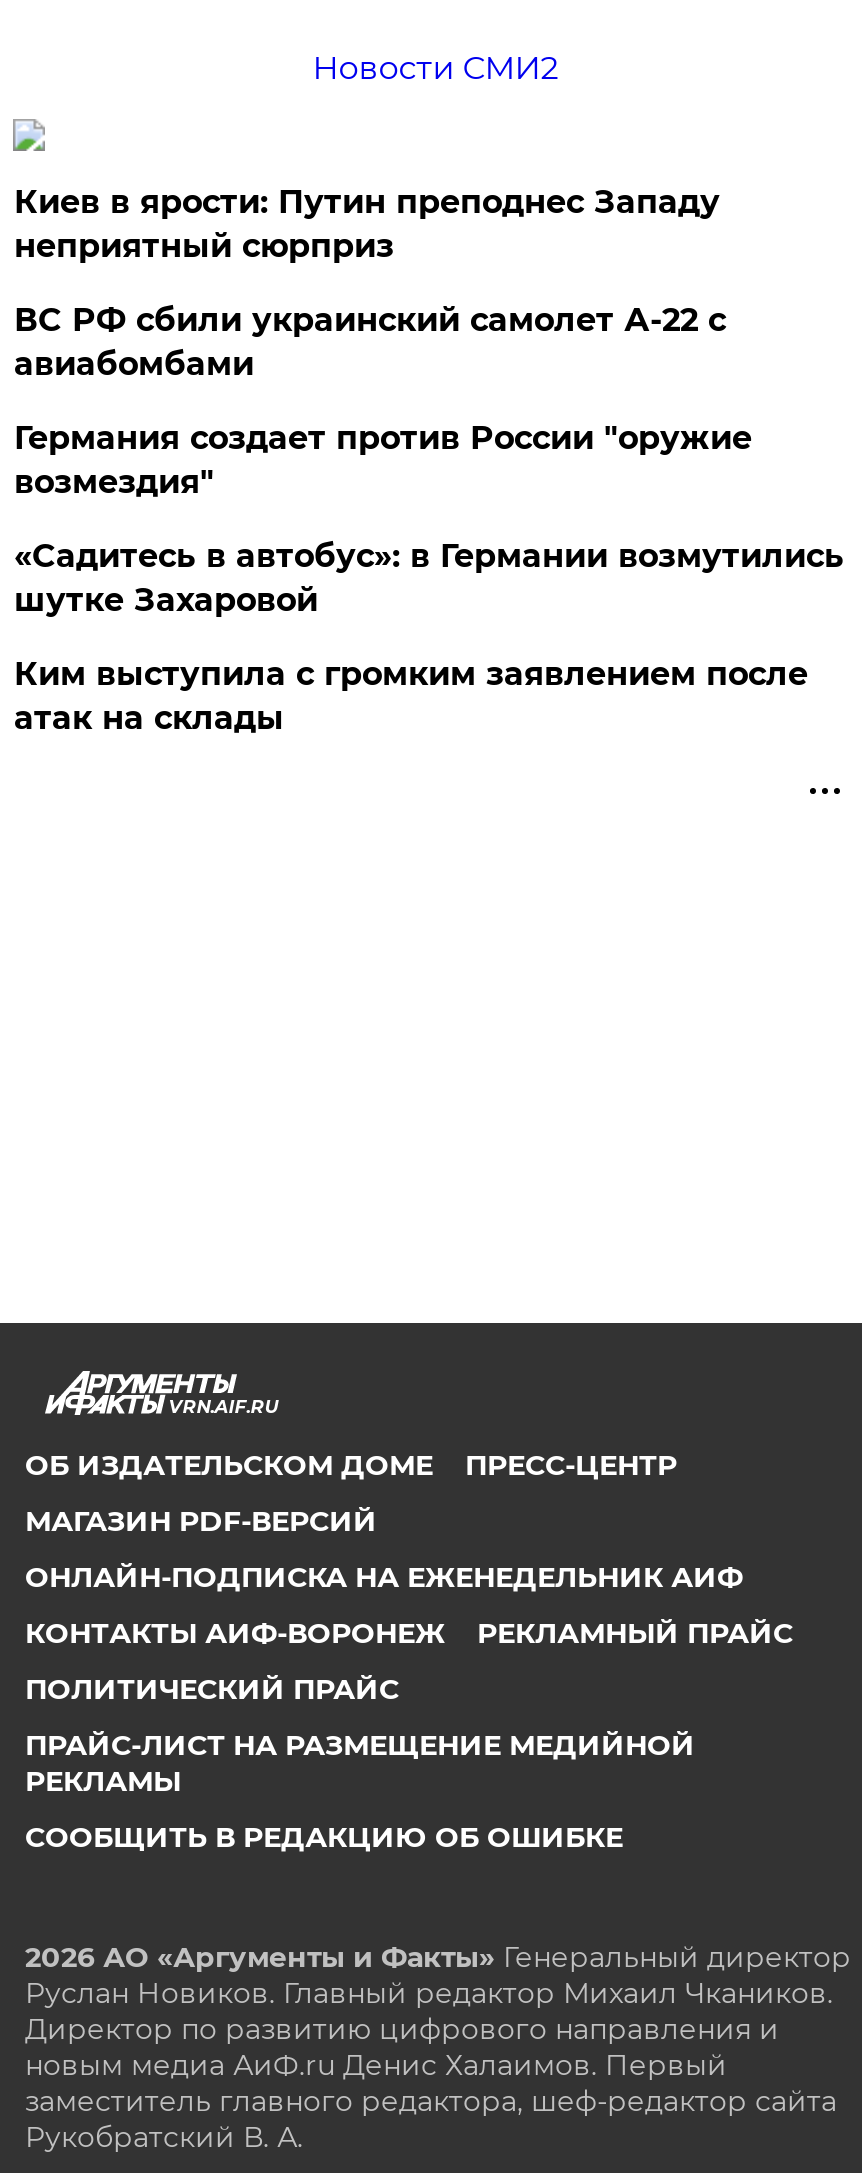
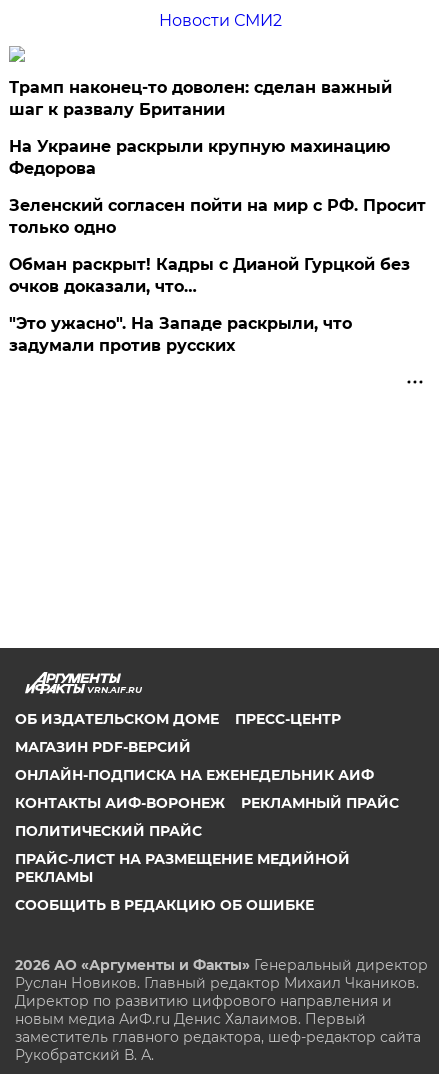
- Киев в ярости: Путин преподнес Западу
- неприятный сюрприз
+ Трамп наконец-то доволен: сделан важный
+ шаг к развалу Британии

- ВС РФ сбили украинский самолет А-22 с
- авиабомбами
+ На Украине раскрыли крупную махинацию
+ Федорова

- Германия создает против России "оружие
- возмездия"
+ Зеленский согласен пойти на мир с РФ. Просит
+ только одно

- «Садитесь в автобус»: в Германии возмутились
- шутке Захаровой
+ Обман раскрыт! Кадры с Дианой Гурцкой без
+ очков доказали, что…

- Ким выступила с громким заявлением после
- атак на склады
+ "Это ужасно". На Западе раскрыли, что
+ задумали против русских
